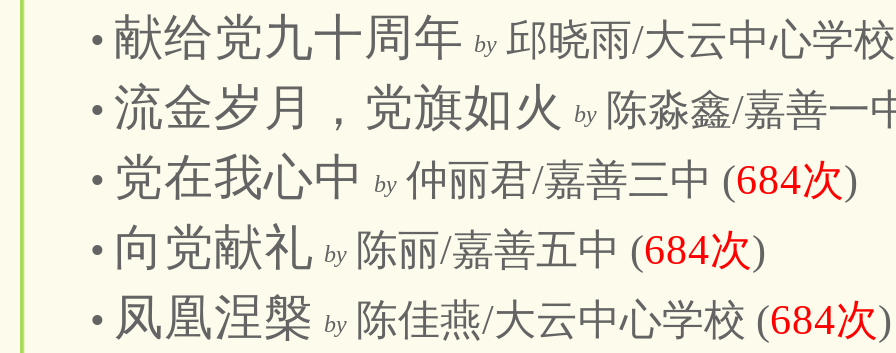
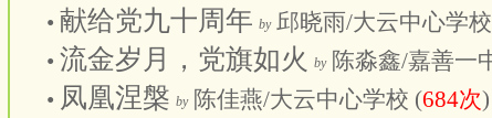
- •党在我心中 by仲丽君/嘉善三中 (684次)
- •向党献礼 by陈丽/嘉善五中 (684次)
